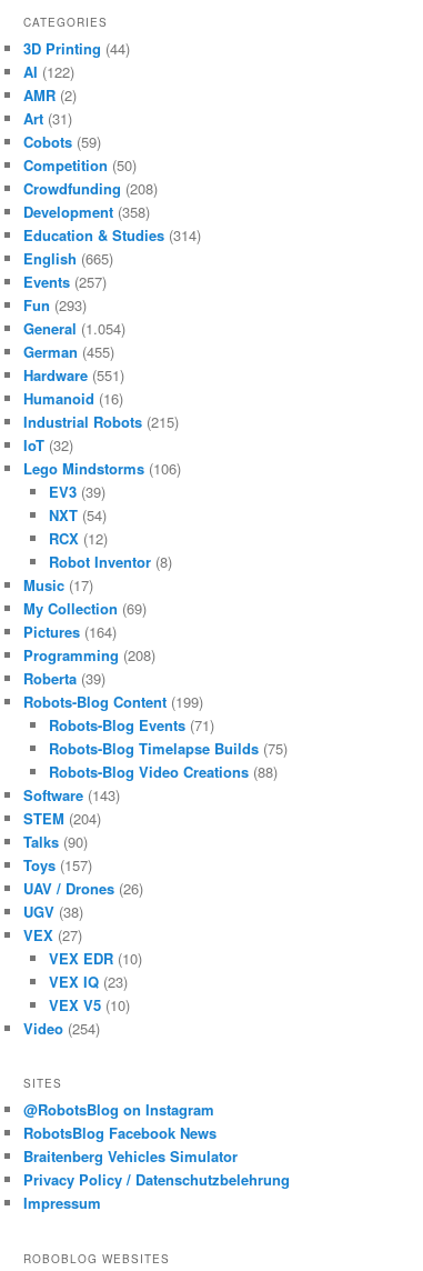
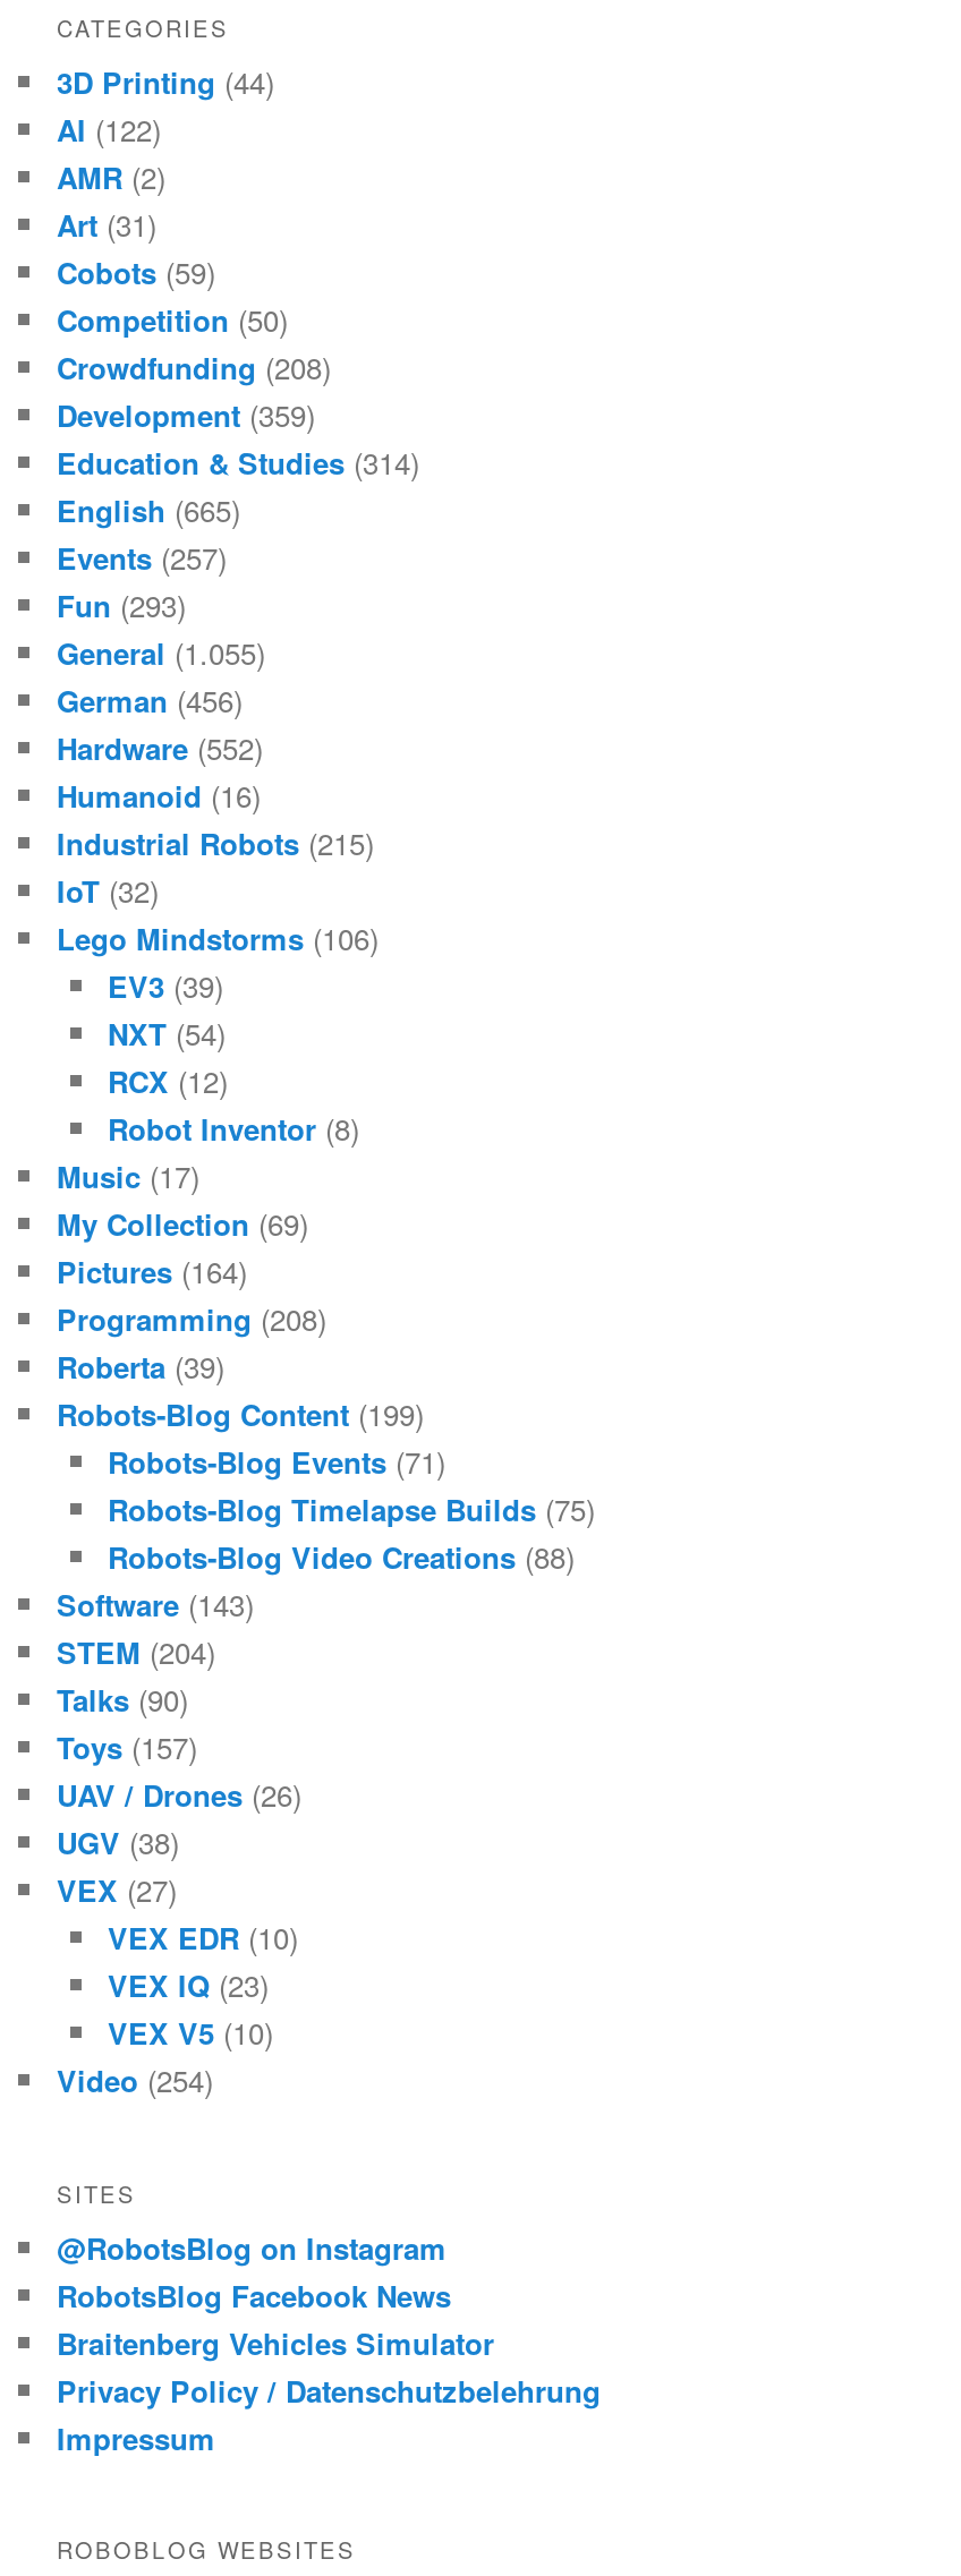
- Development (358)
+ Development (359)

- General (1.054)
+ General (1.055)

- German (455)
+ German (456)

- Hardware (551)
+ Hardware (552)
